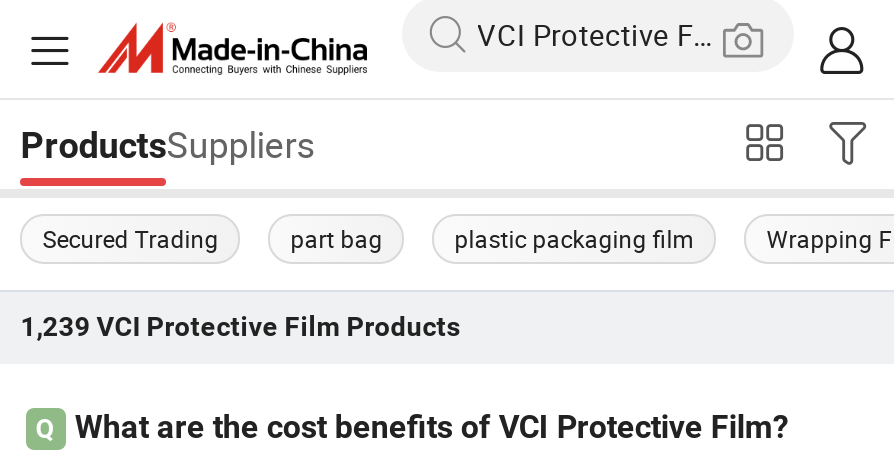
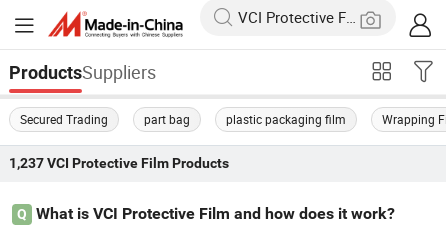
- 1,239 VCI Protective Film Products
+ 1,237 VCI Protective Film Products

- What are the cost benefits of VCI Protective Film?
+ What is VCI Protective Film and how does it work?
